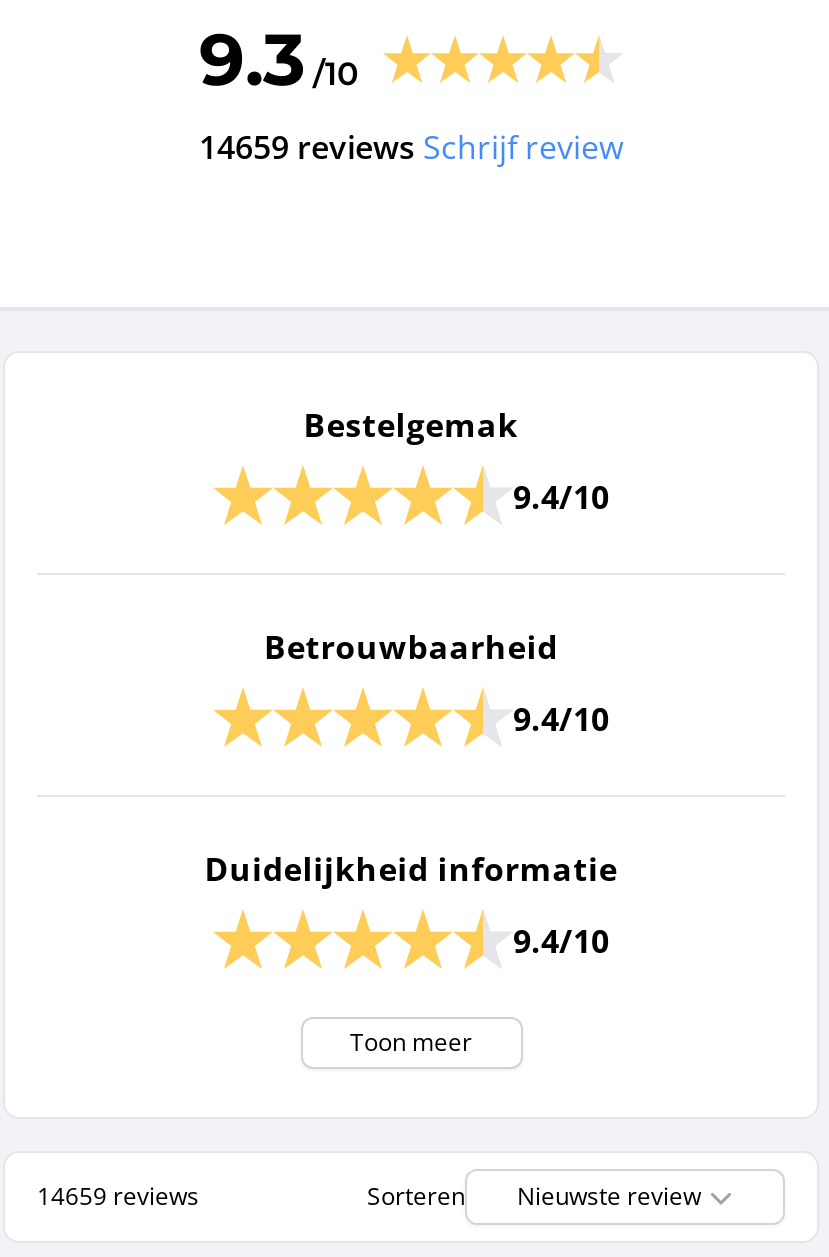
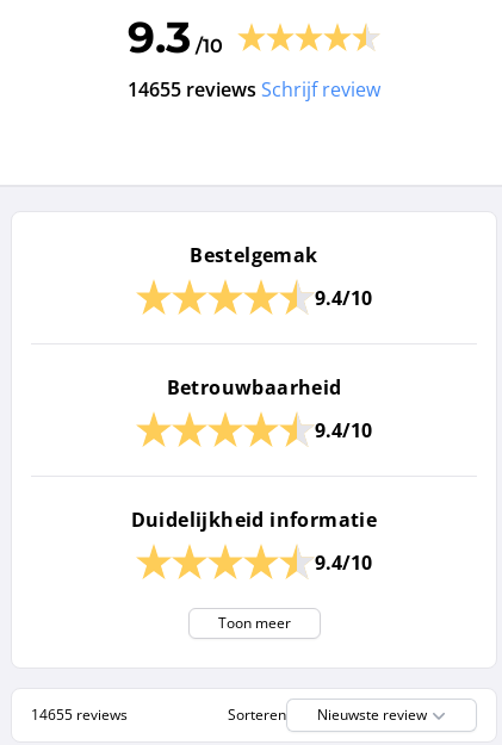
- 14659 reviews Schrijf review
+ 14655 reviews Schrijf review

- 14659 reviews
+ 14655 reviews
